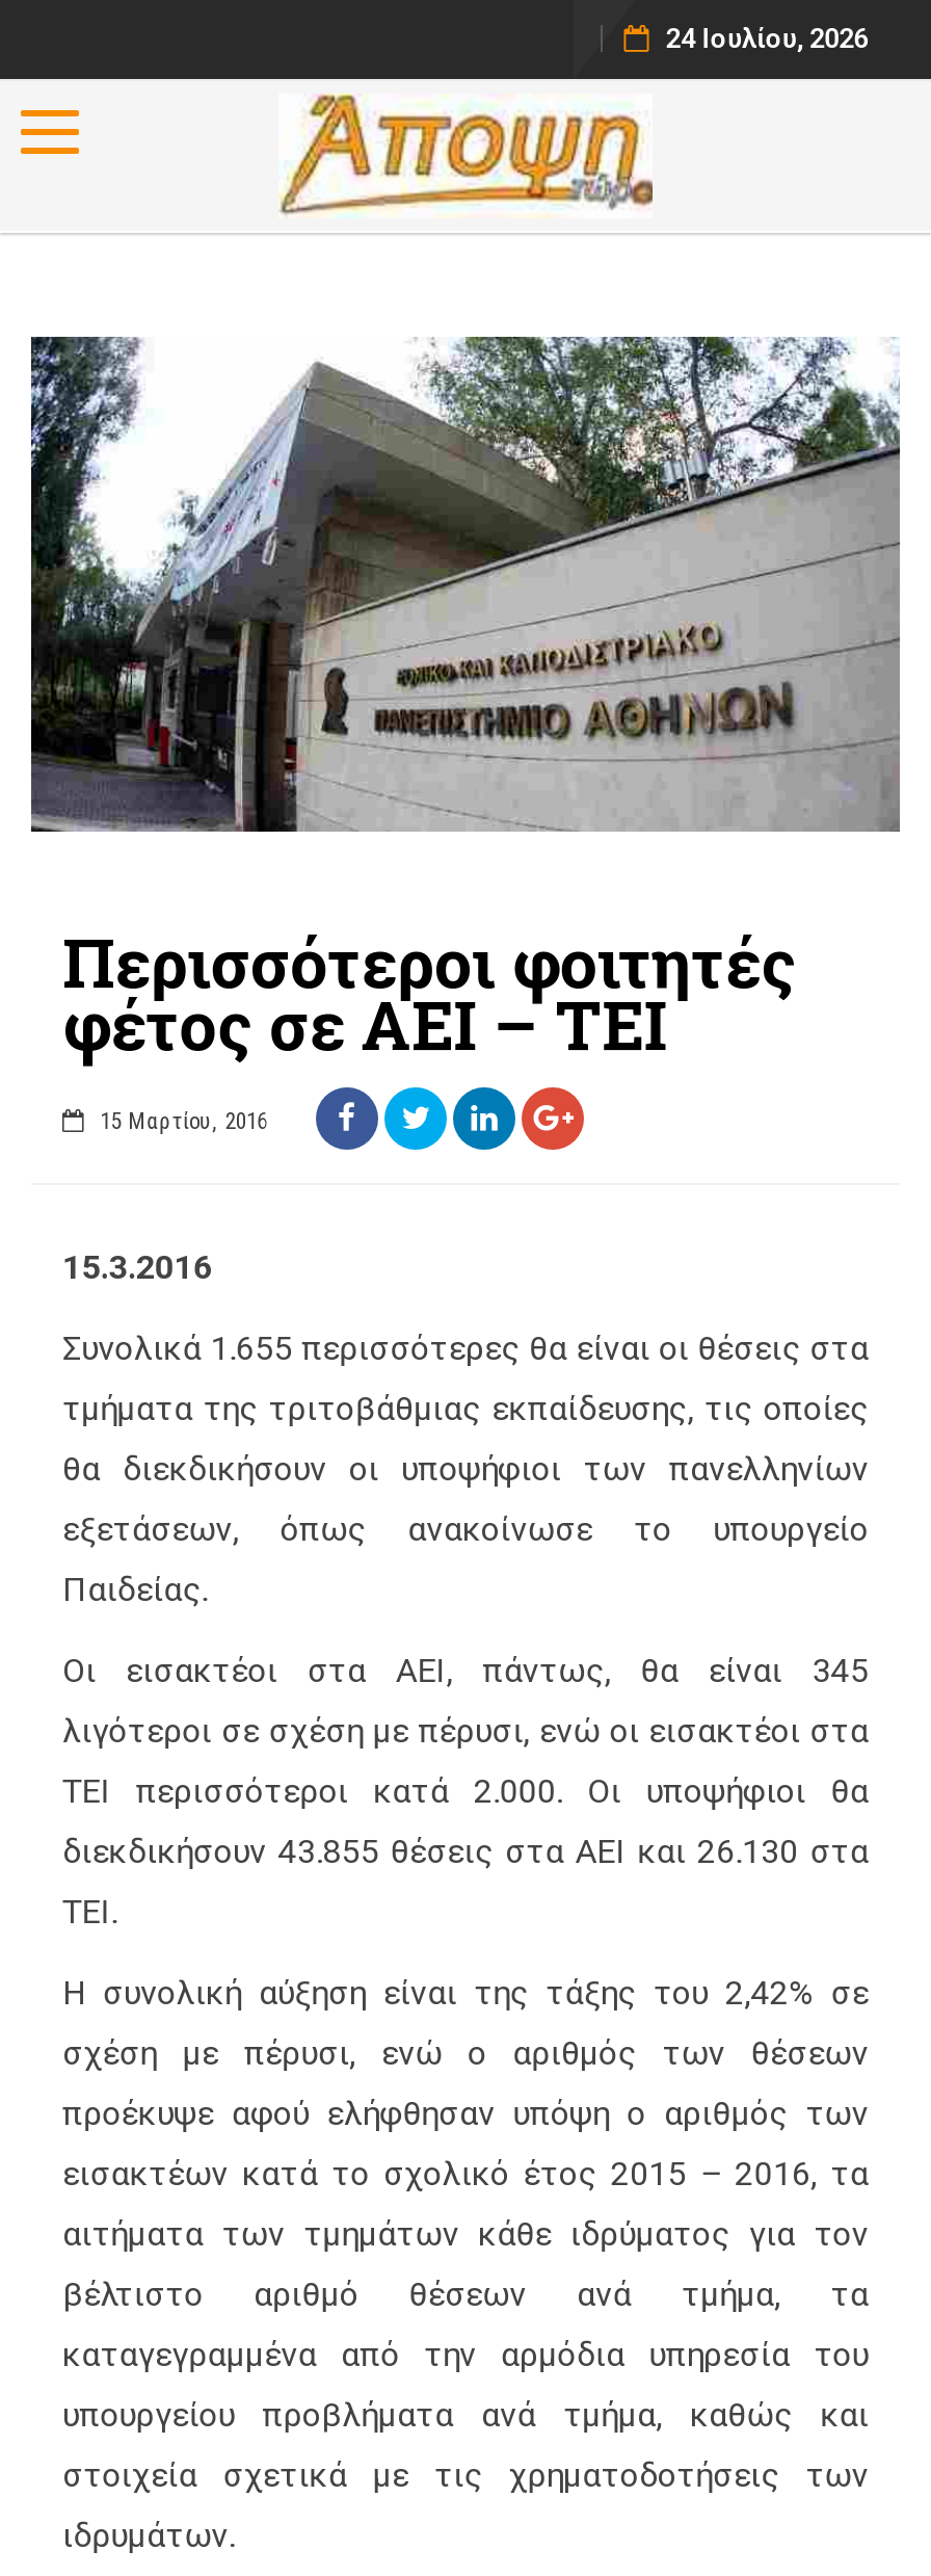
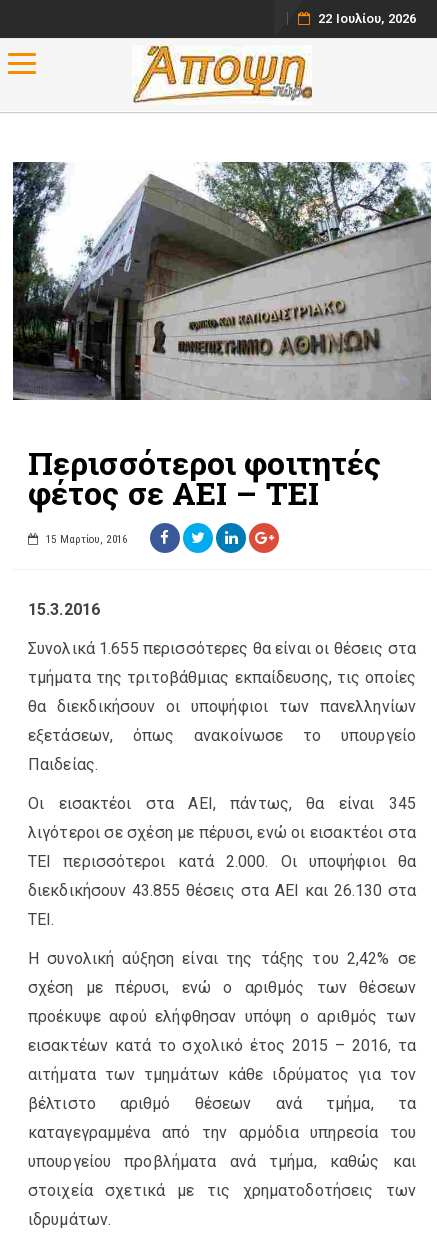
- 24 Ιουλίου, 2026
+ 22 Ιουλίου, 2026
